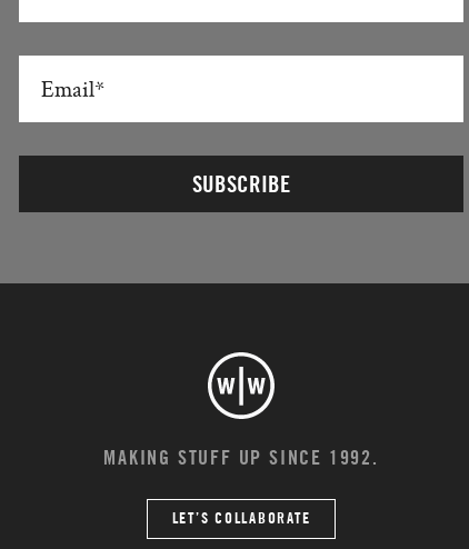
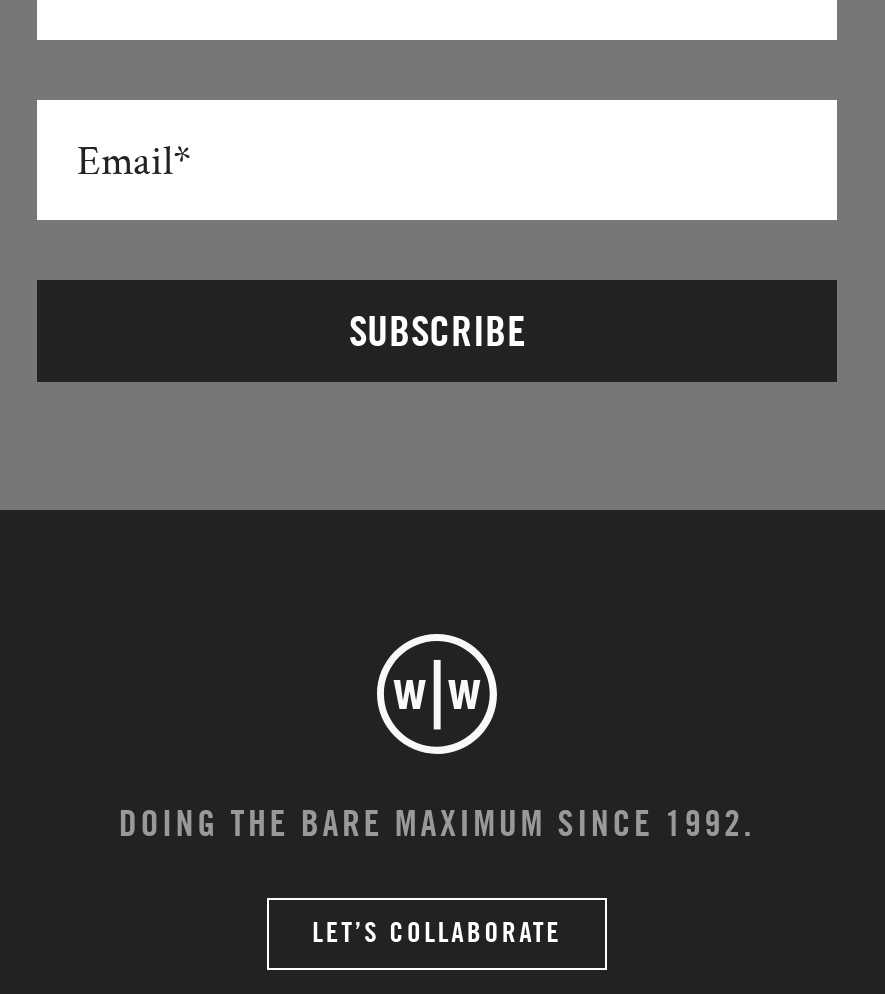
- MAKING STUFF UP SINCE 1992.
+ DOING THE BARE MAXIMUM SINCE 1992.
